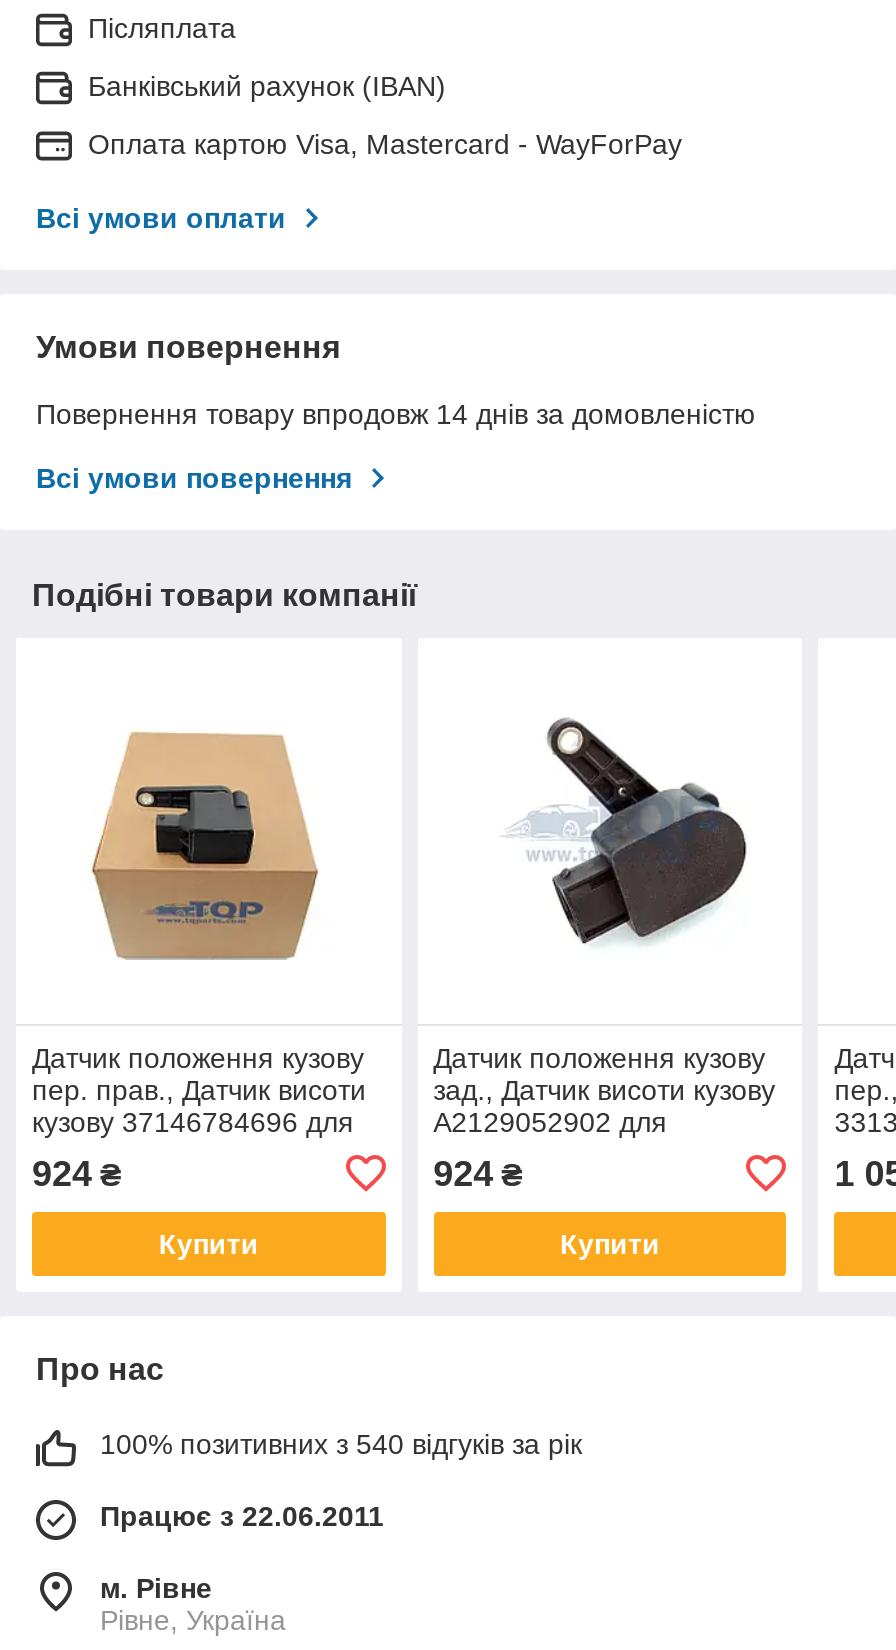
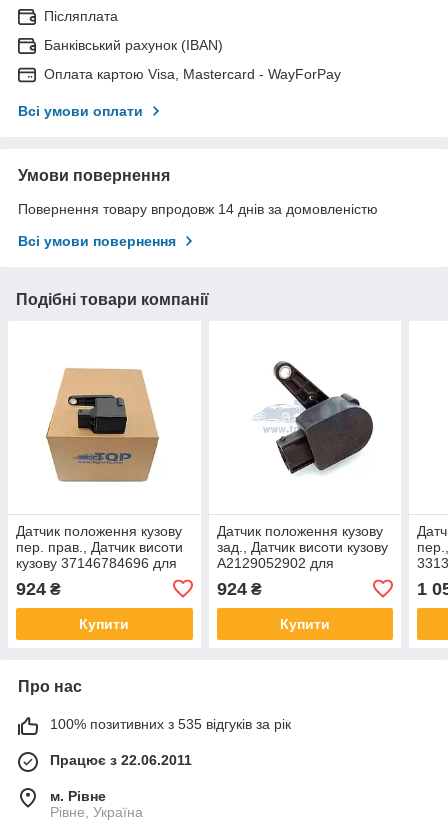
- 100% позитивних з 540 відгуків за рік
+ 100% позитивних з 535 відгуків за рік
